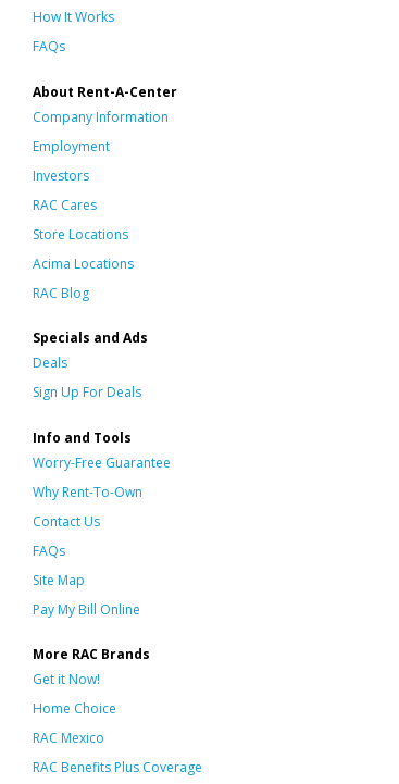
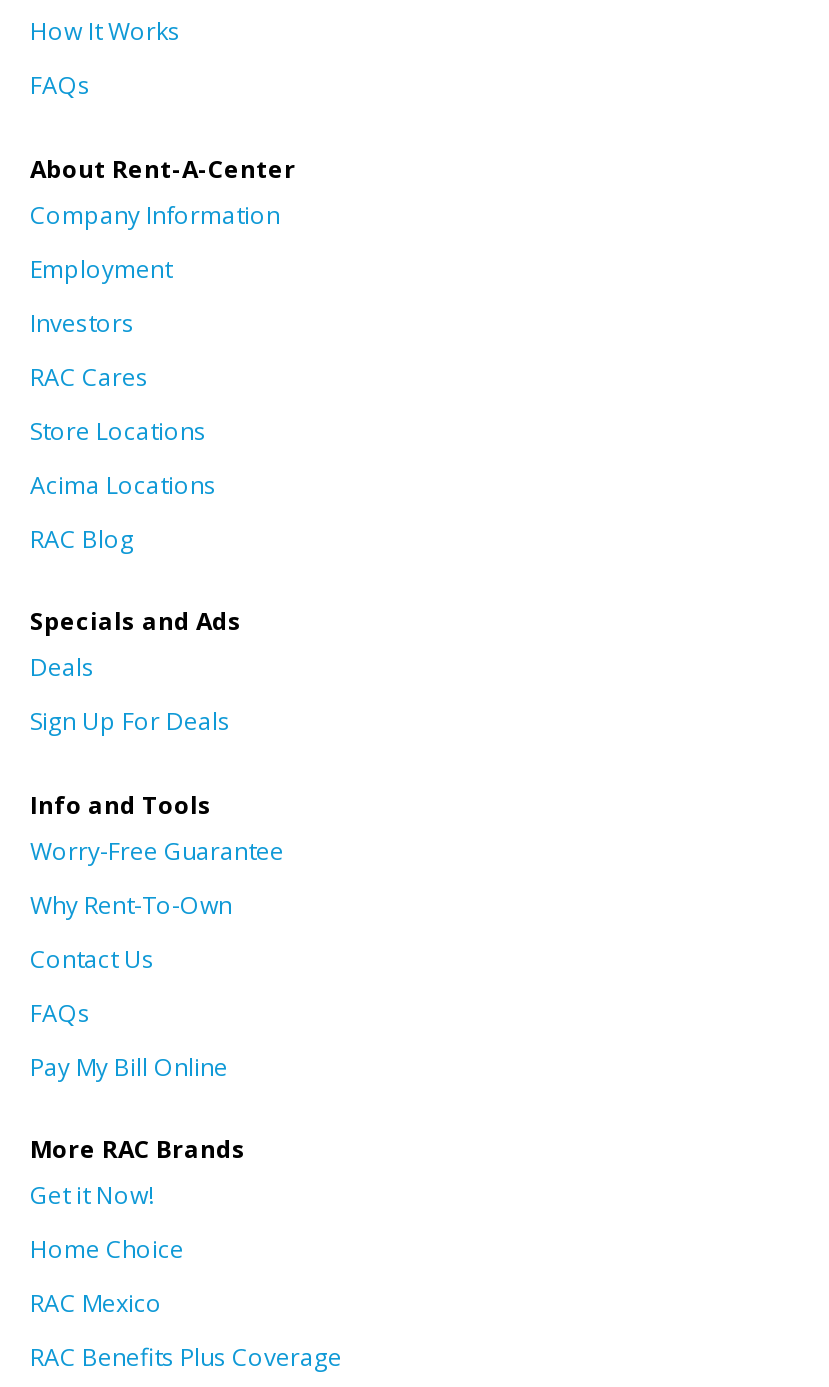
- Site Map
